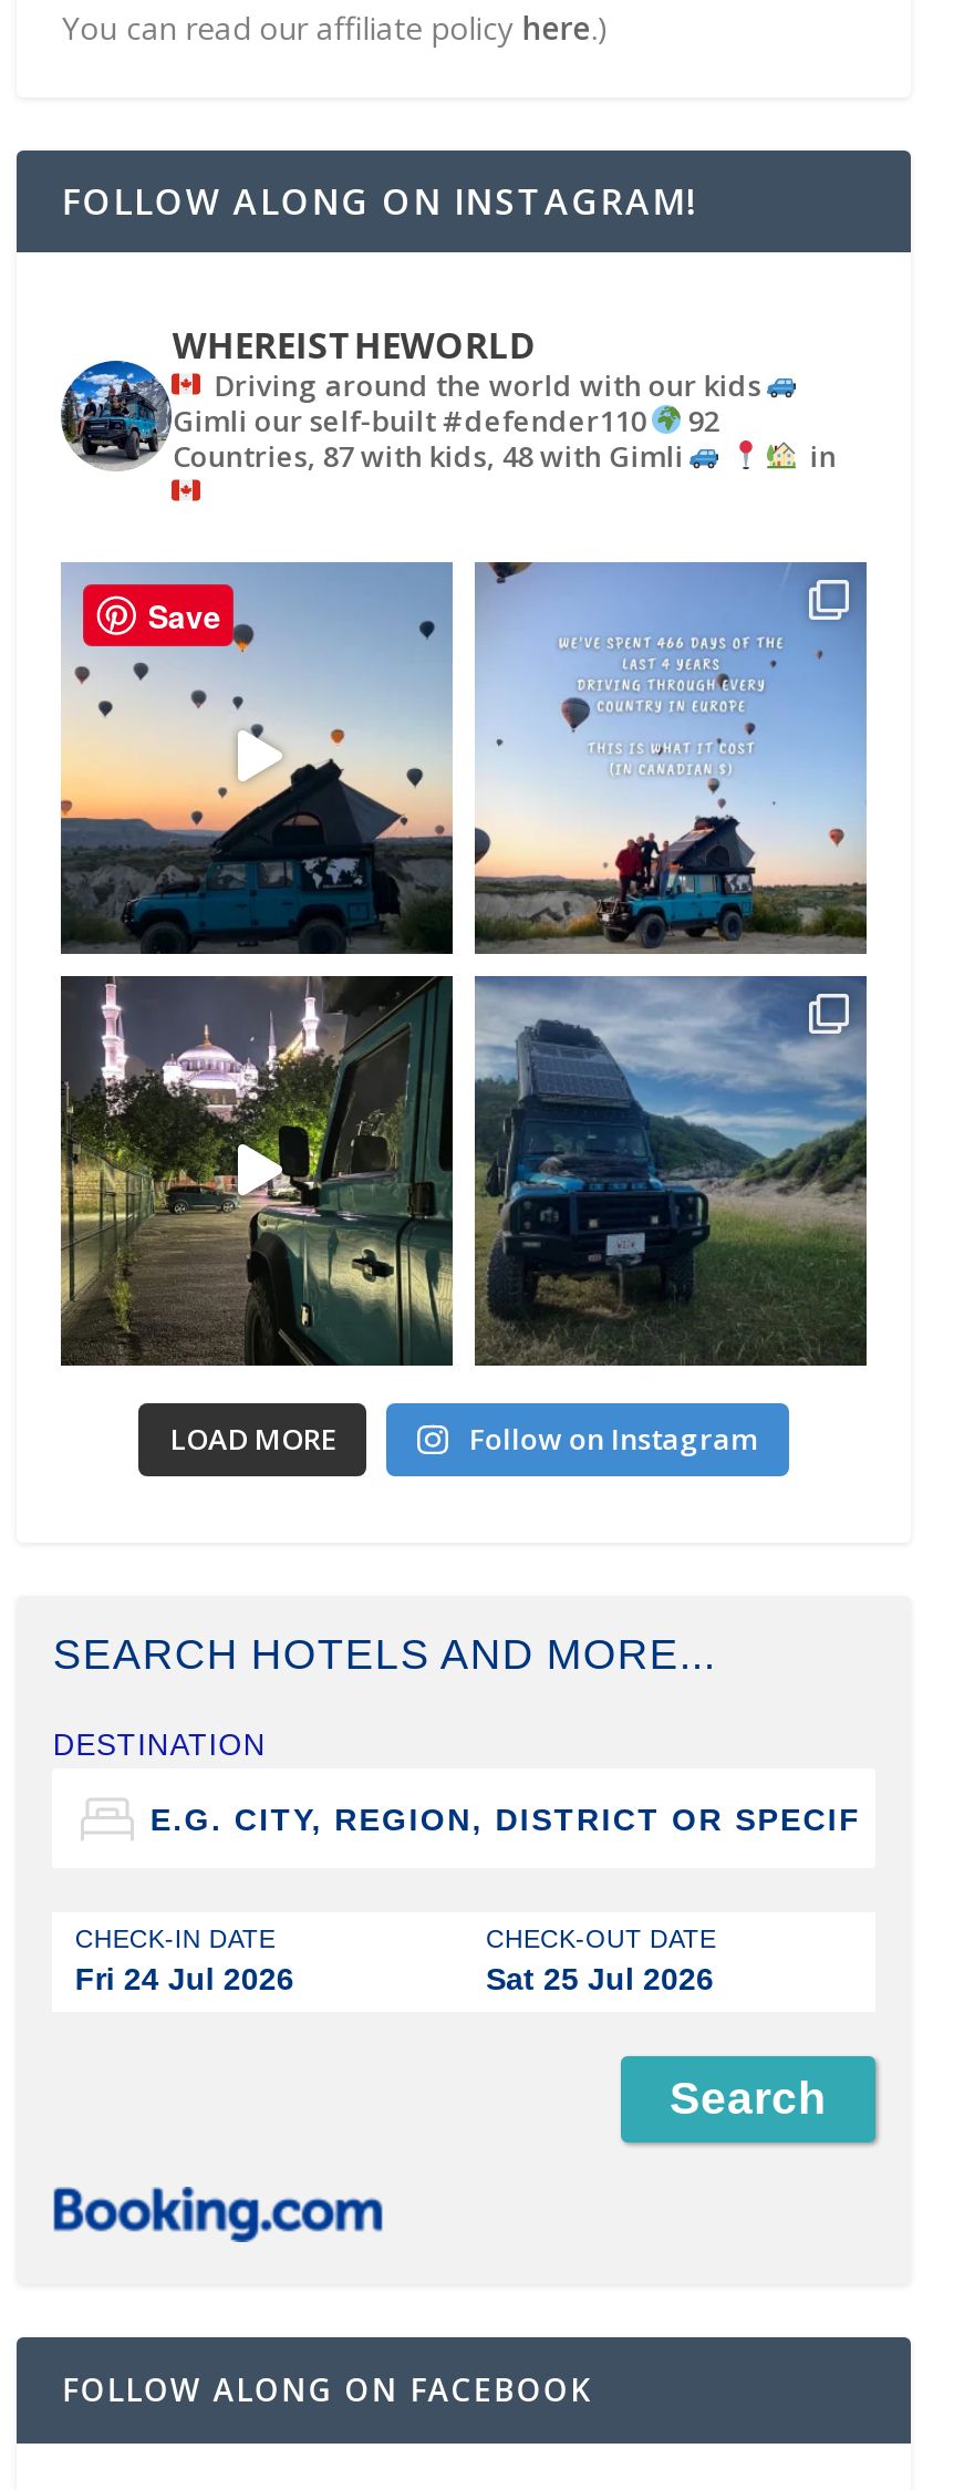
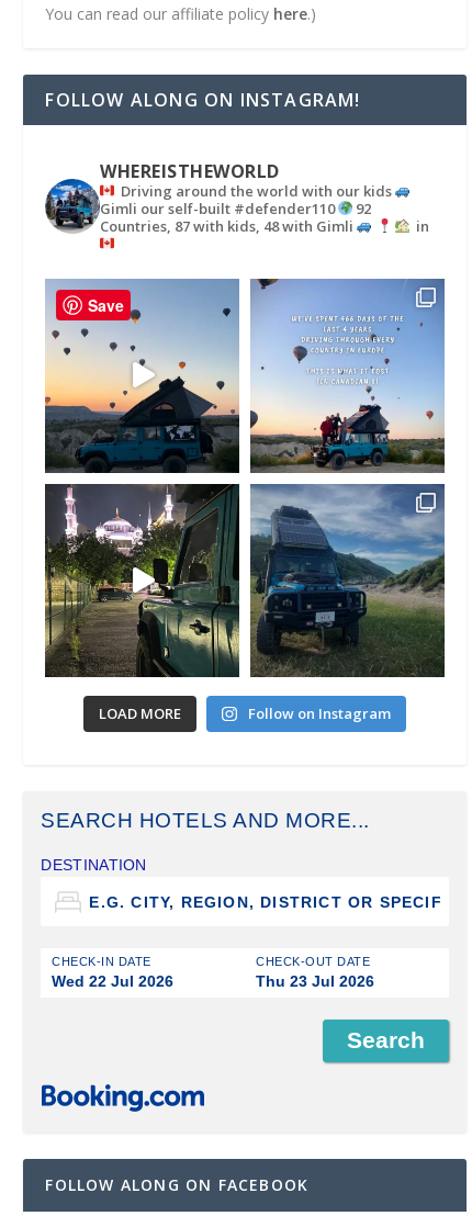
- Fri 24 Jul 2026
+ Wed 22 Jul 2026

- Sat 25 Jul 2026
+ Thu 23 Jul 2026
